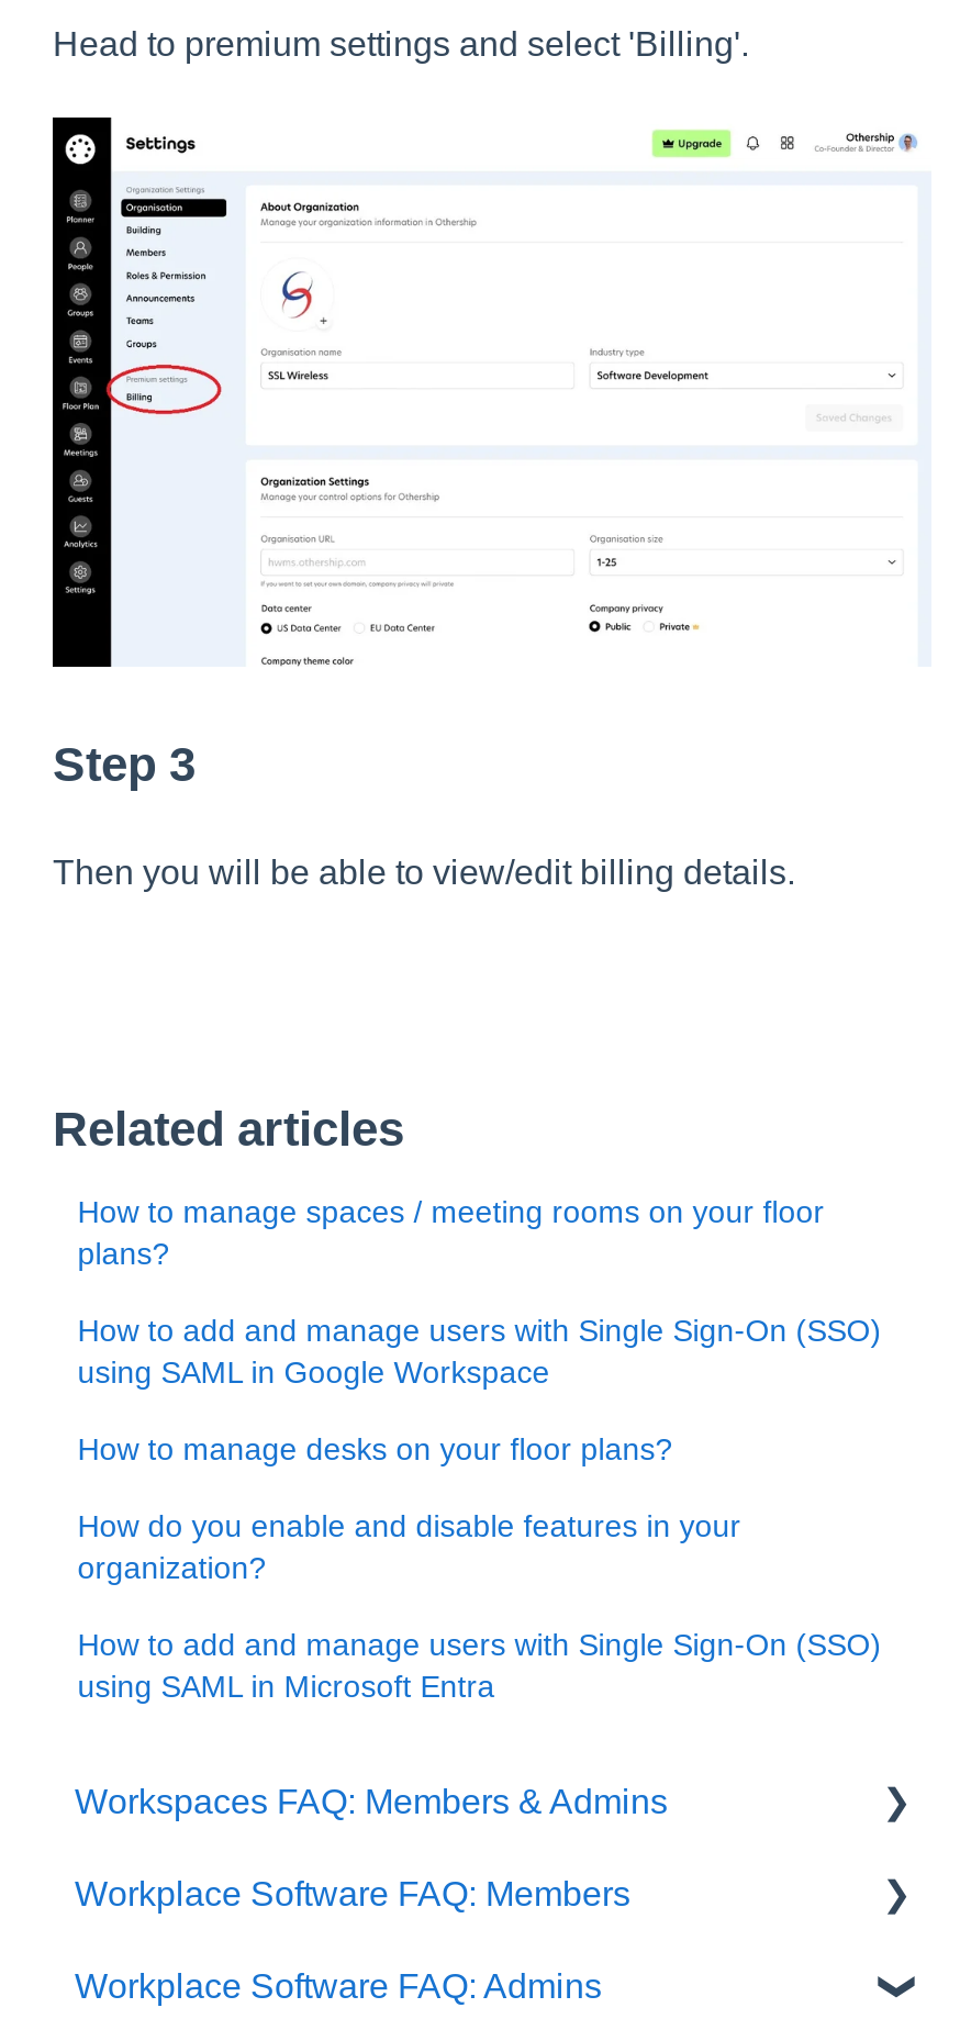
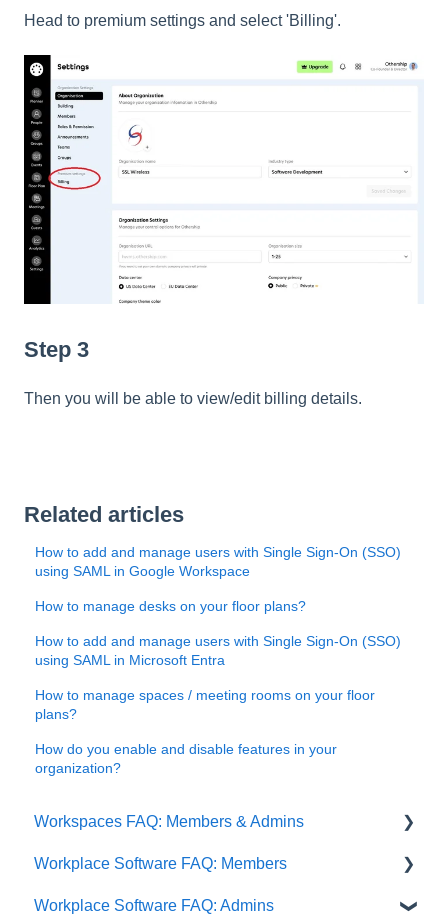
moved down: How to manage spaces / meeting rooms on your floor | plans?

moved up: How to add and manage users with Single Sign-On (SSO) | using SAML in Google Workspace | How to manage desks on your floor plans?

moved down: How do you enable and disable features in your | organization?

moved up: How to add and manage users with Single Sign-On (SSO) | using SAML in Microsoft Entra
